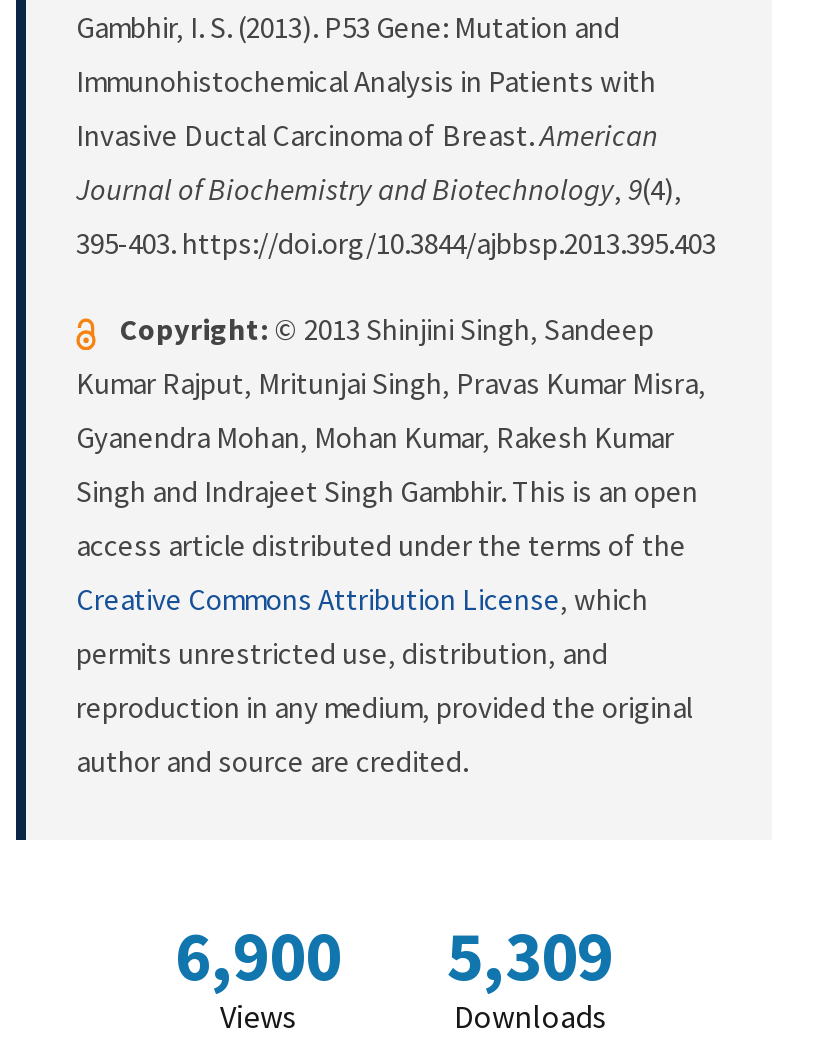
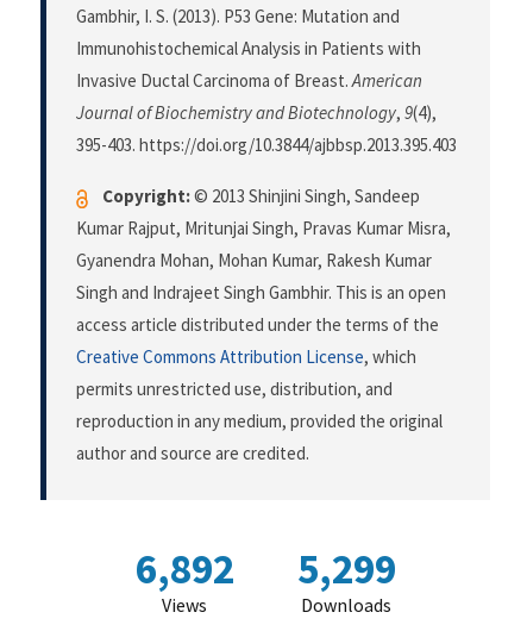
- 6,900
+ 6,892

- 5,309
+ 5,299
